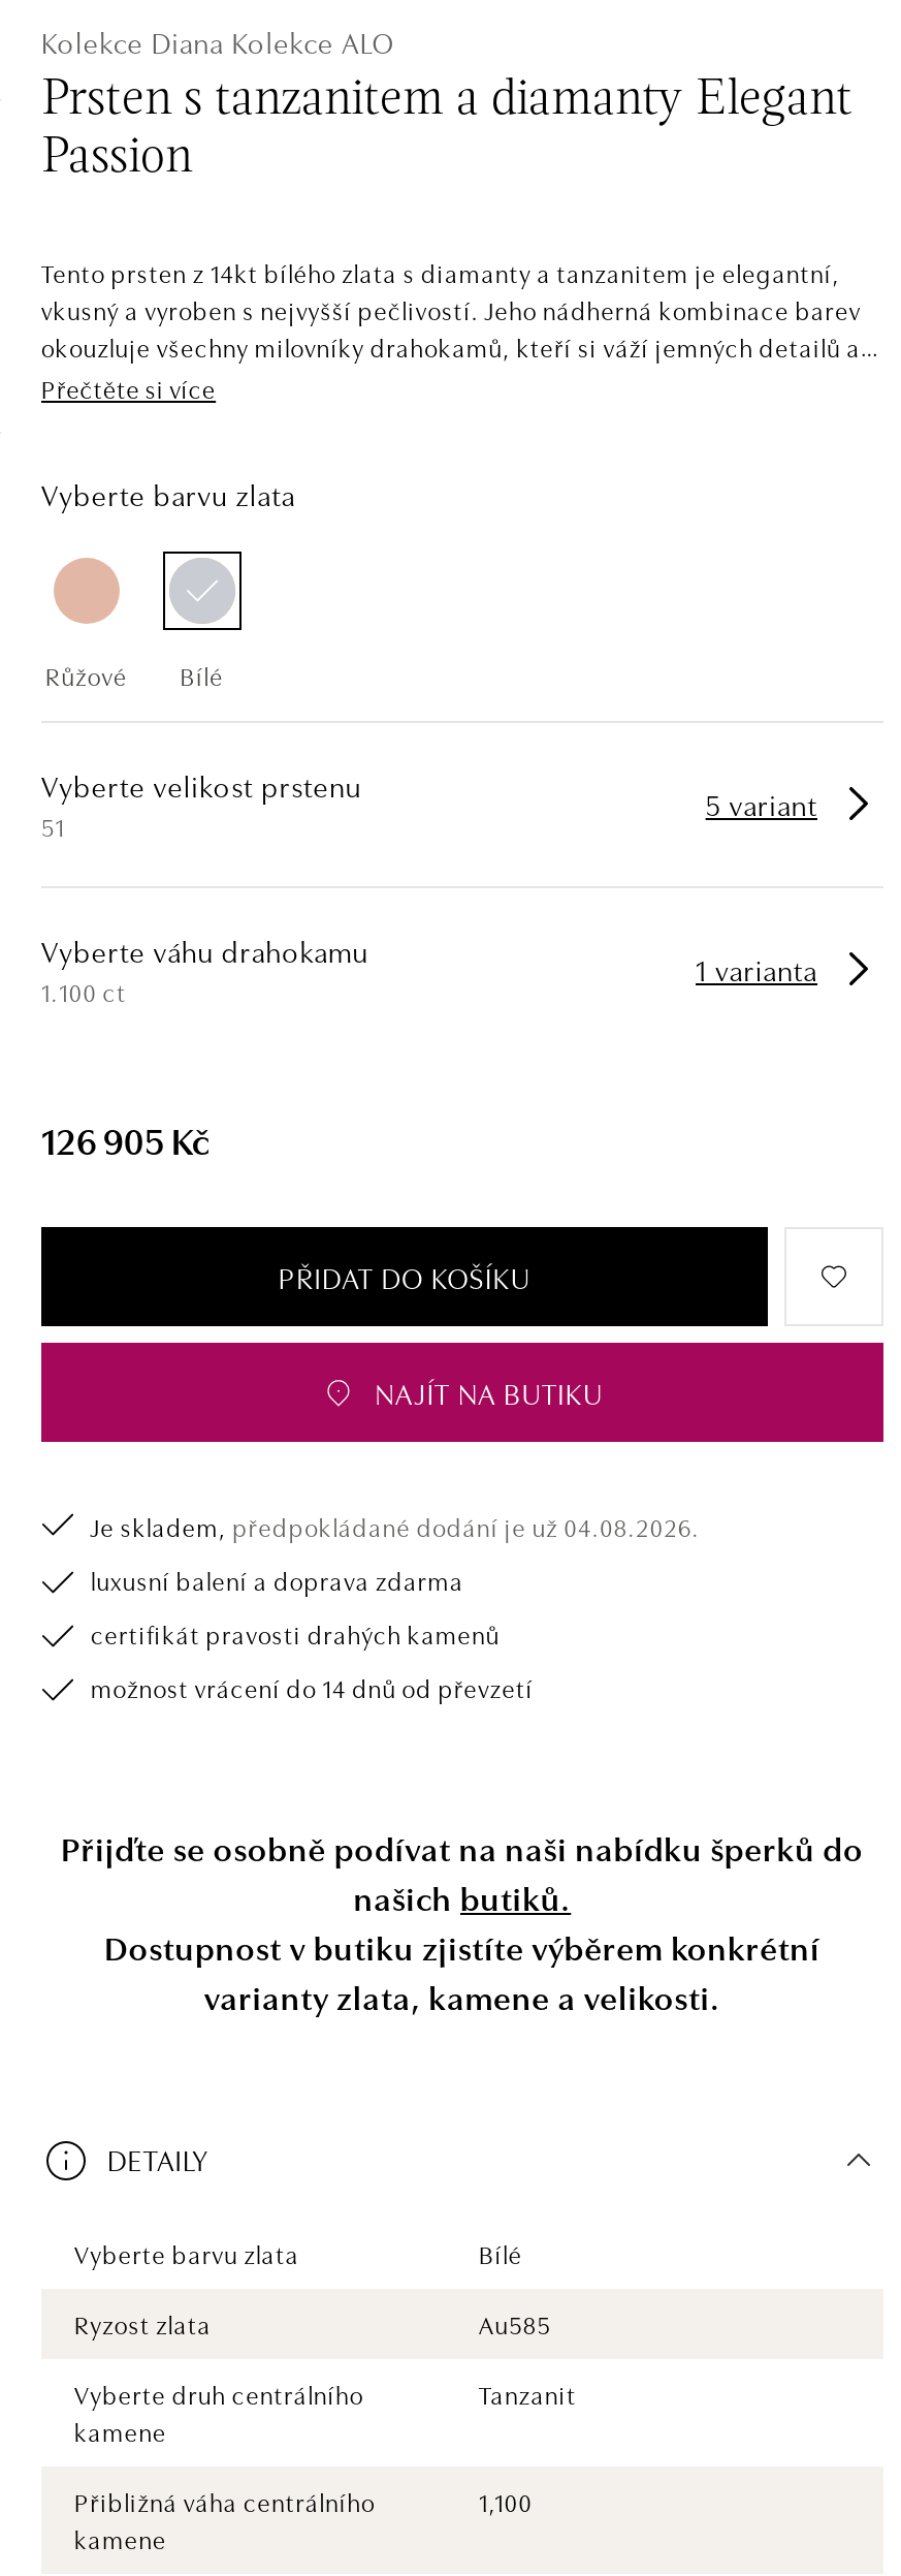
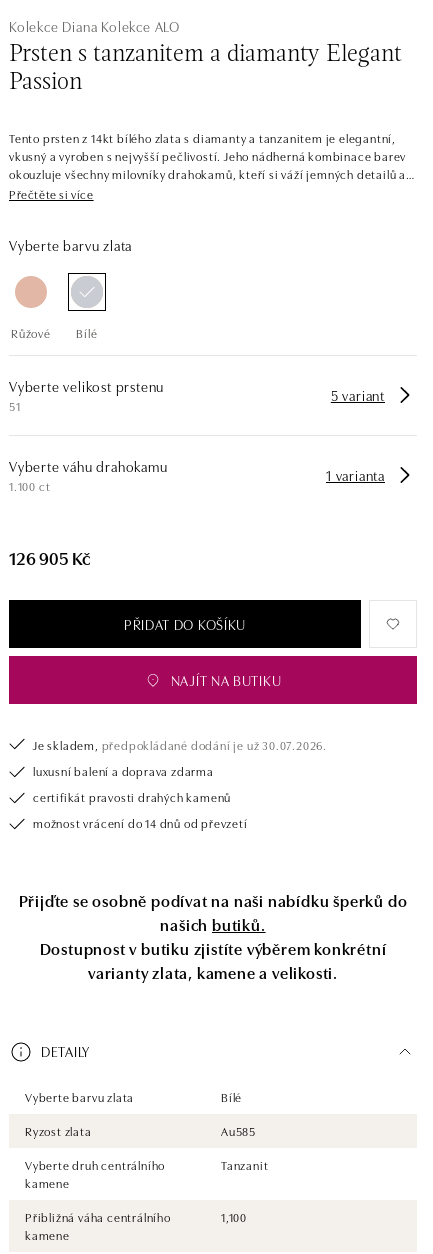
- Je skladem, předpokládané dodání je už 04.08.2026.
+ Je skladem, předpokládané dodání je už 30.07.2026.
